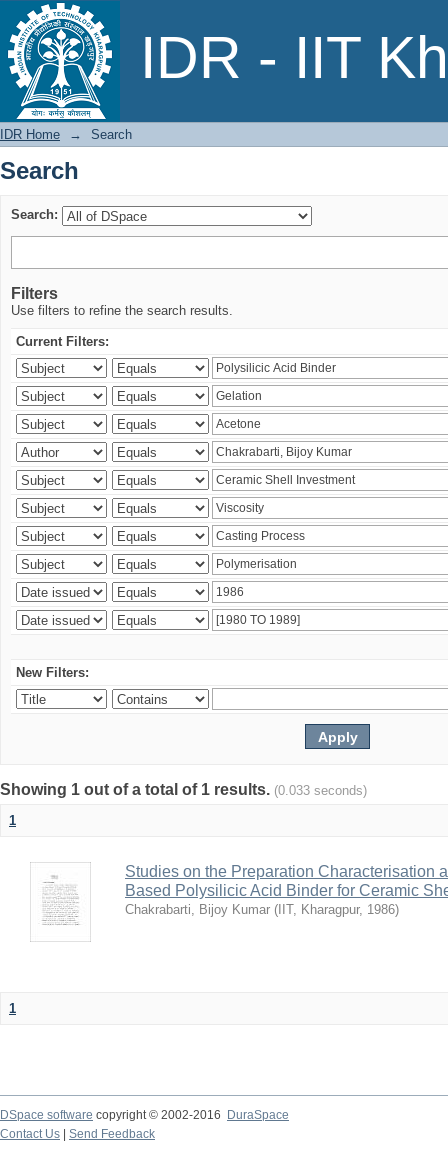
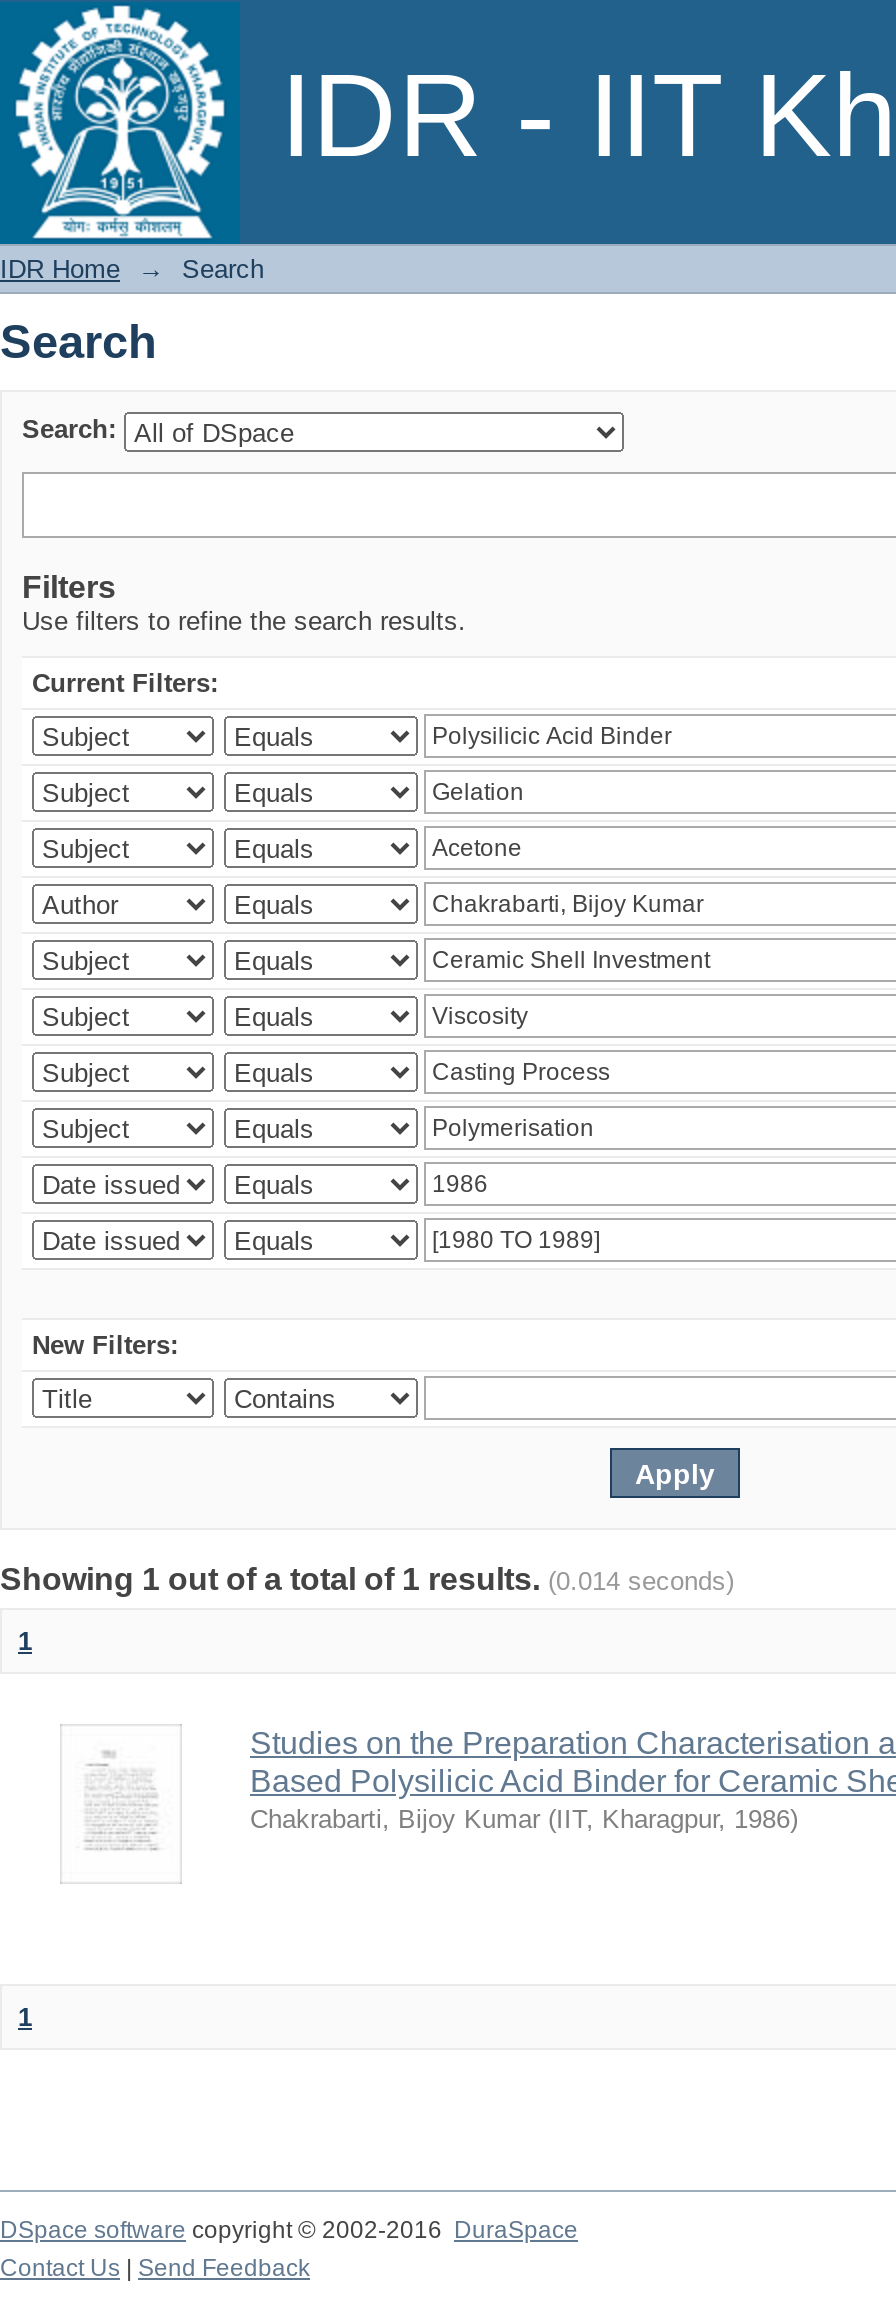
- Showing 1 out of a total of 1 results. (0.033 seconds)
+ Showing 1 out of a total of 1 results. (0.014 seconds)
